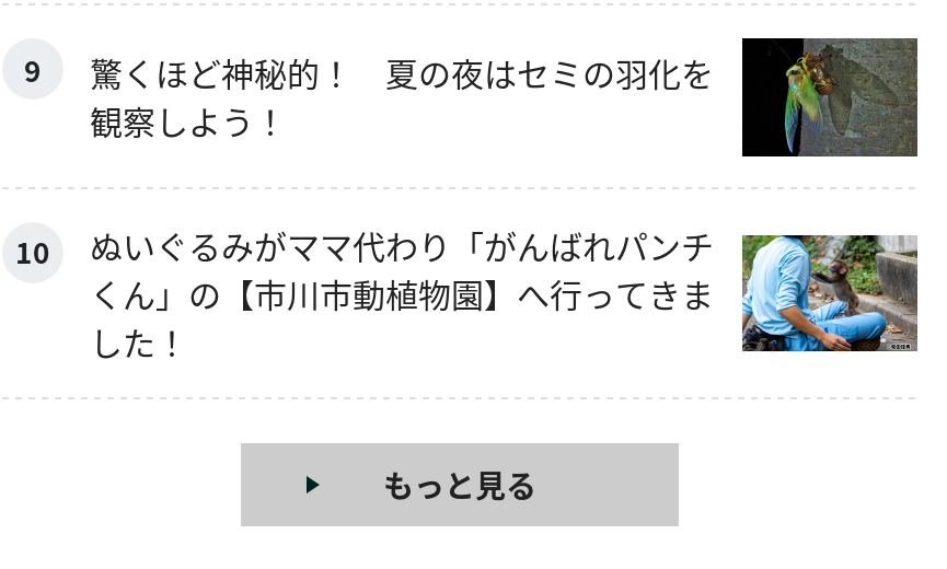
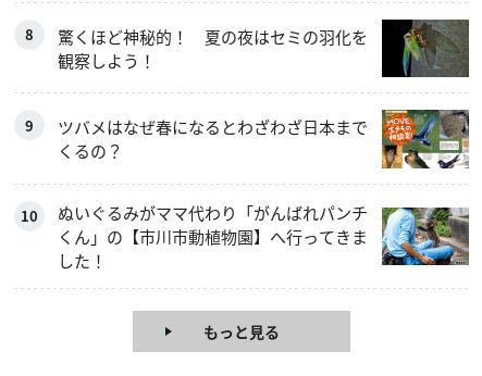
+ [image]
+ ツバメはなぜ春になるとわざわざ日本まで
+ くるの？
